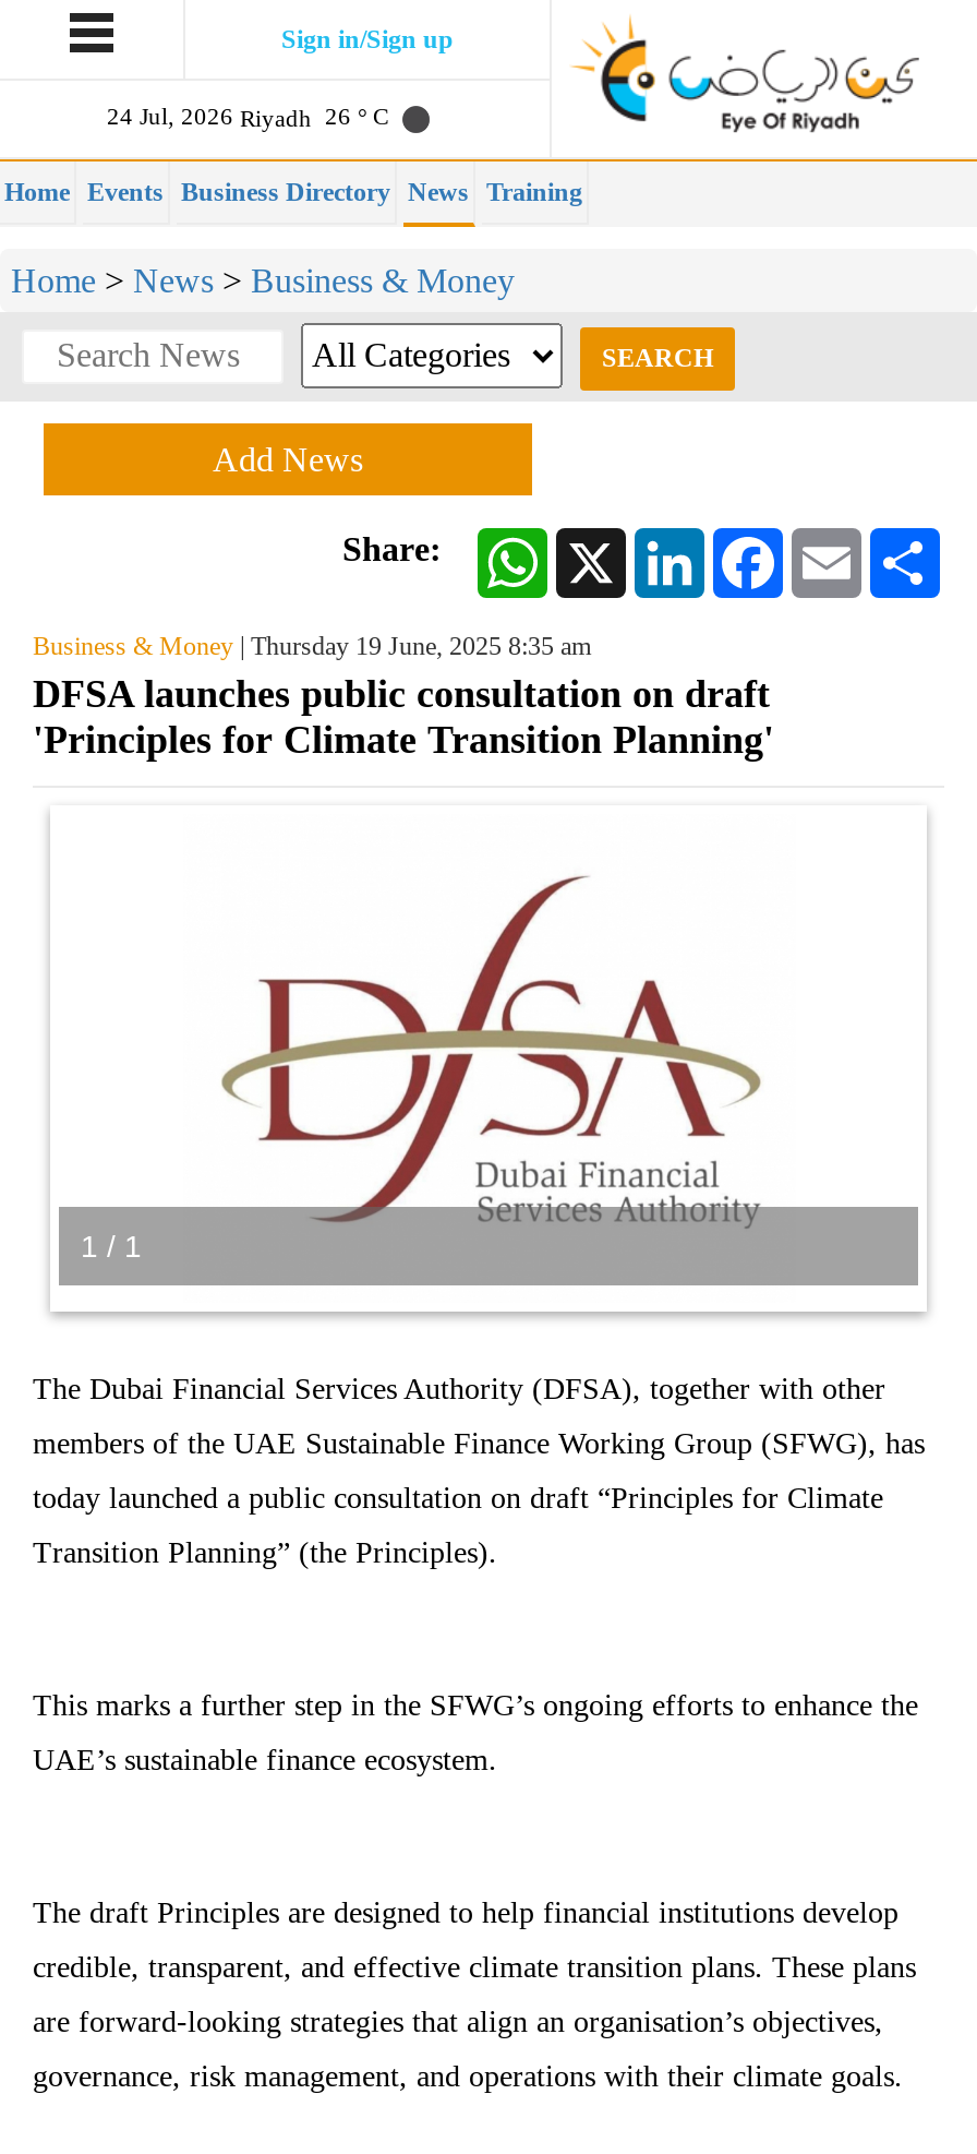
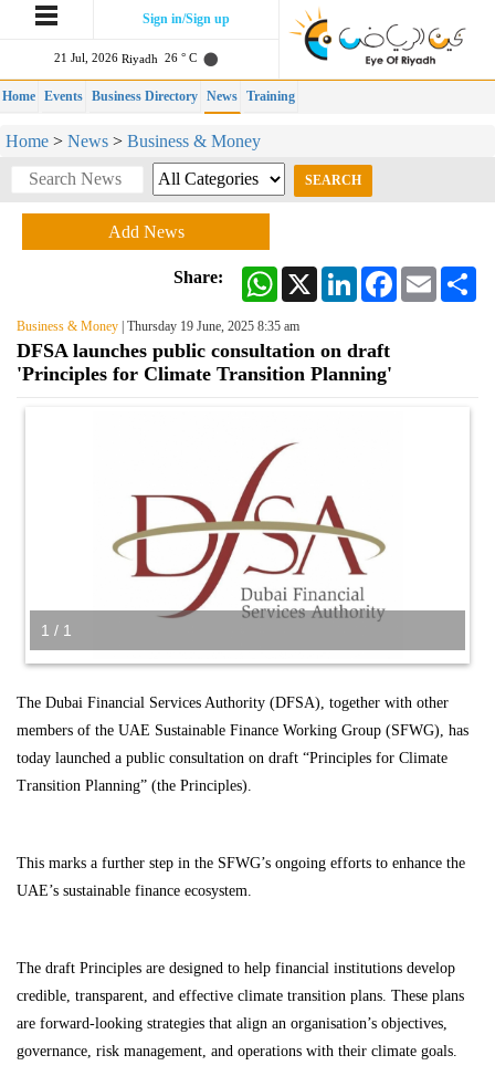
- 24 Jul, 2026 Riyadh 26 ° C
+ 21 Jul, 2026 Riyadh 26 ° C
